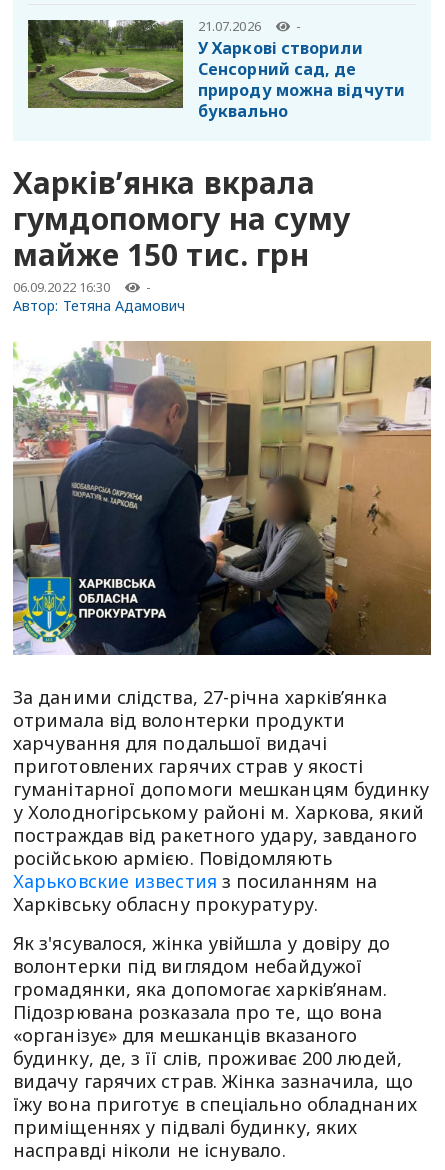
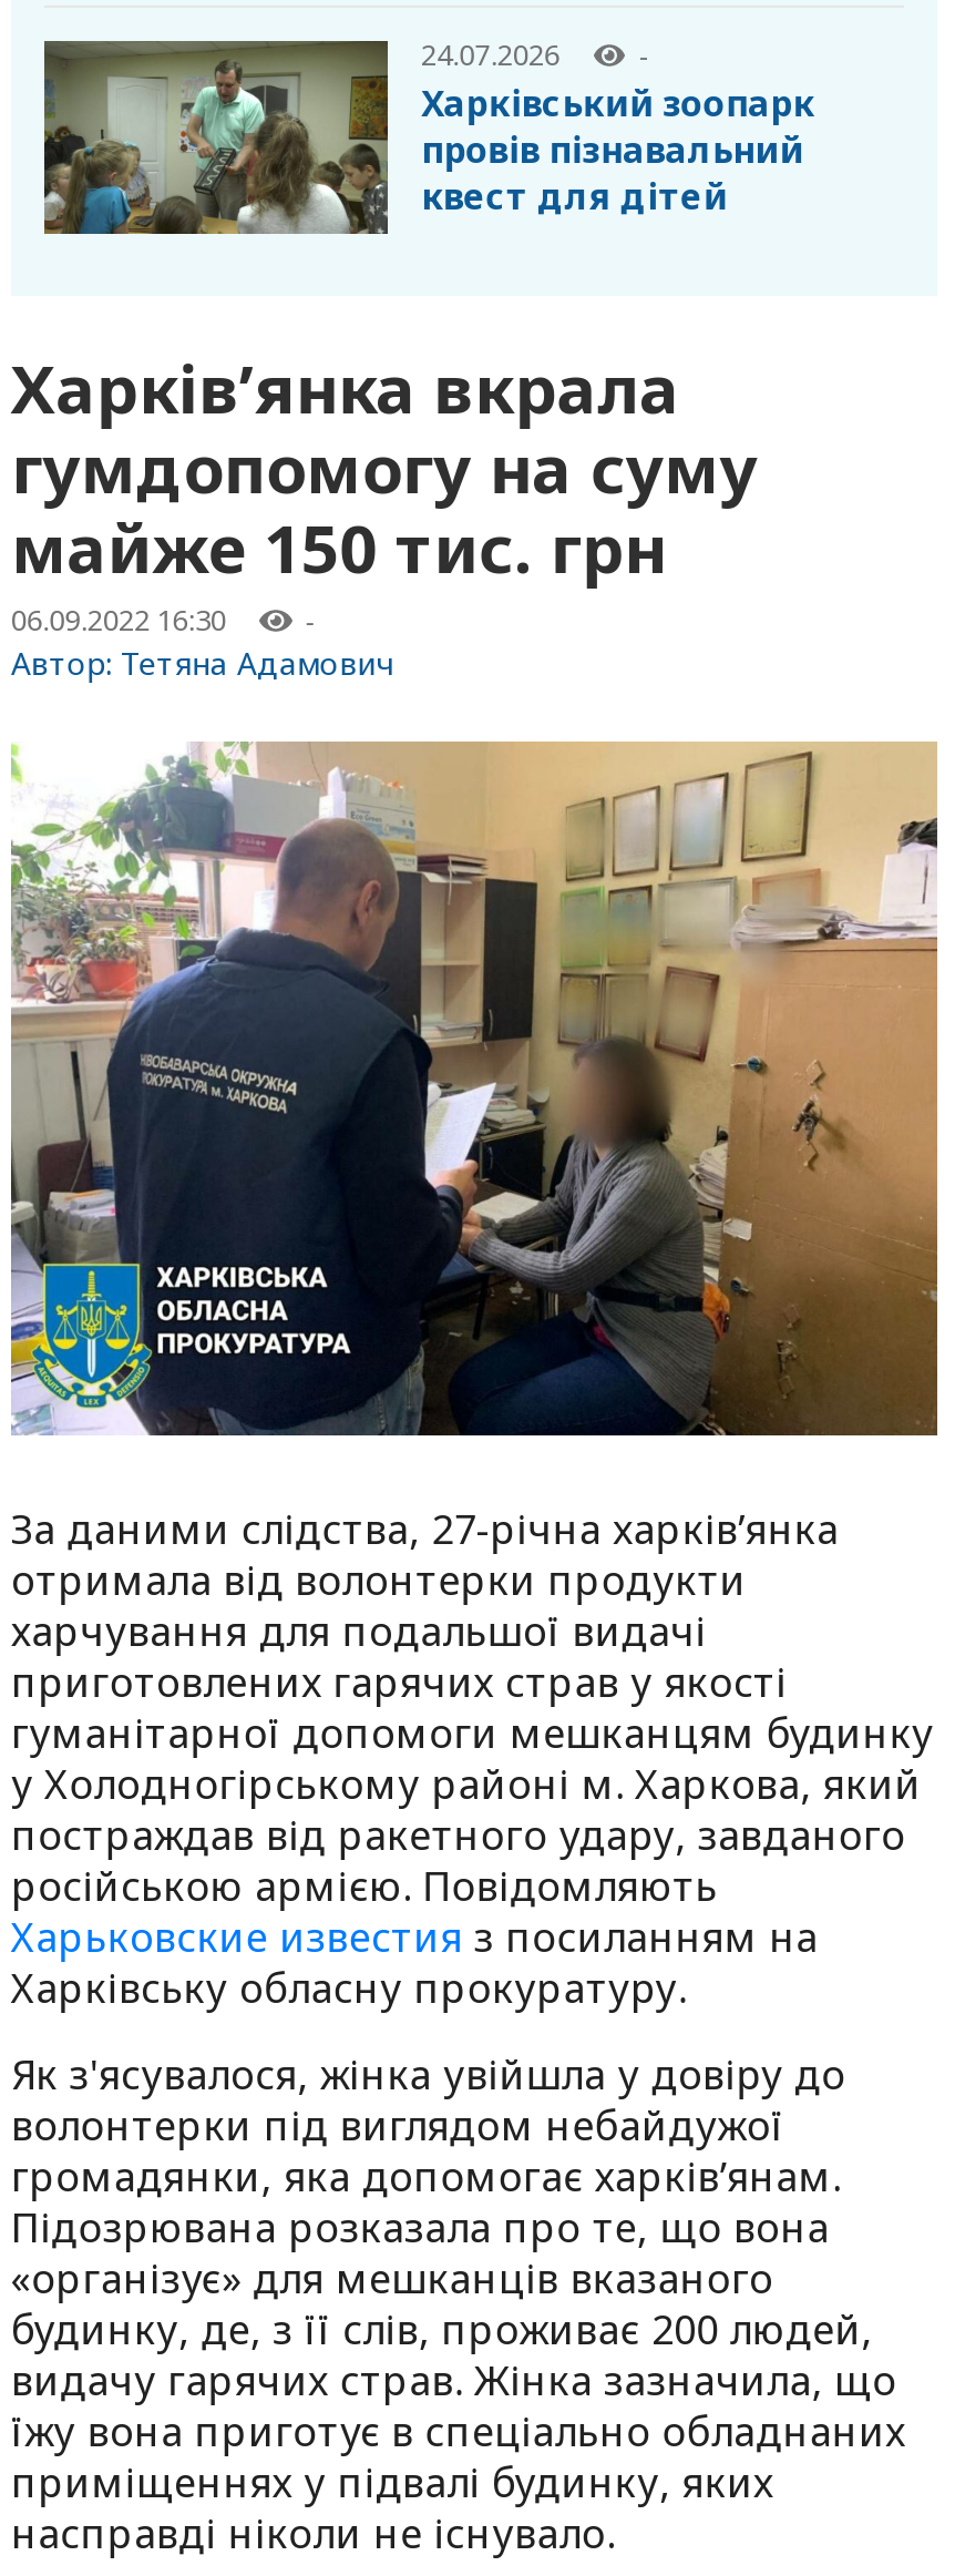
- [image]
- 21.07.2026
+ [image]
+ 24.07.2026

- У Харкові створили
- Сенсорний сад, де
- природу можна відчути
- буквально
+ Харківський зоопарк
+ провів пізнавальний
+ квест для дітей
